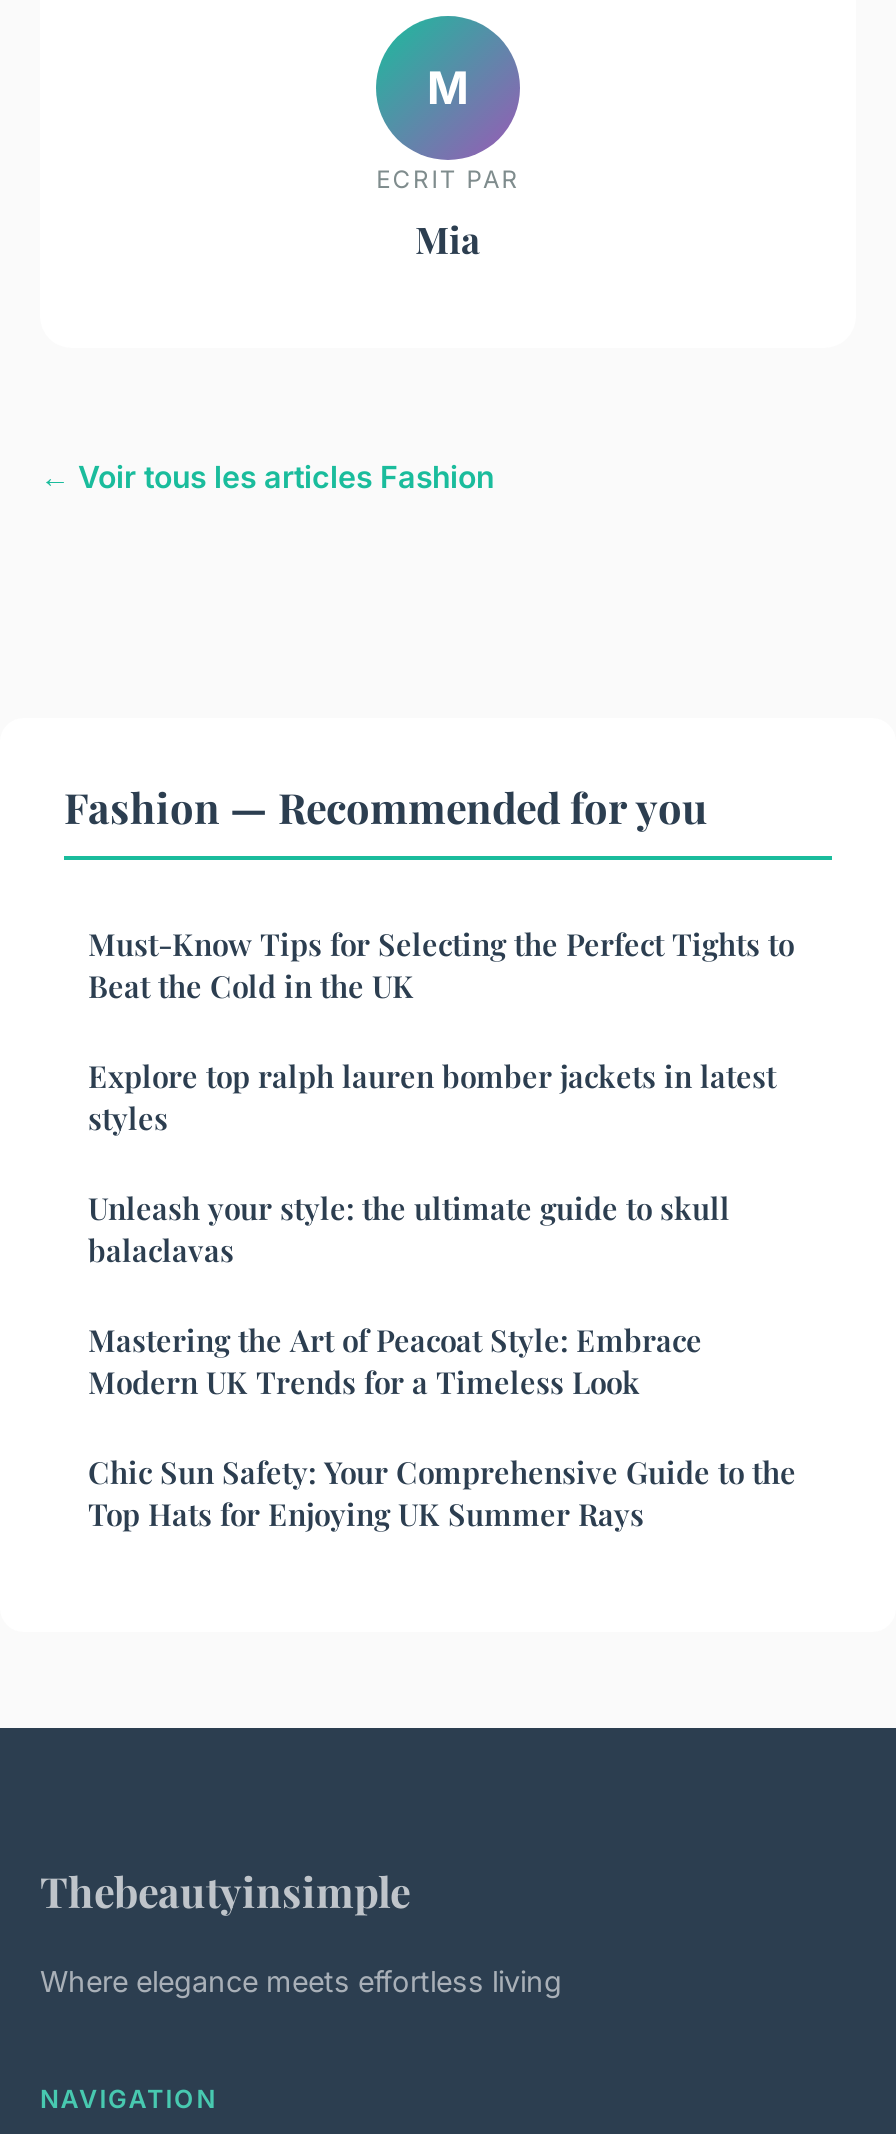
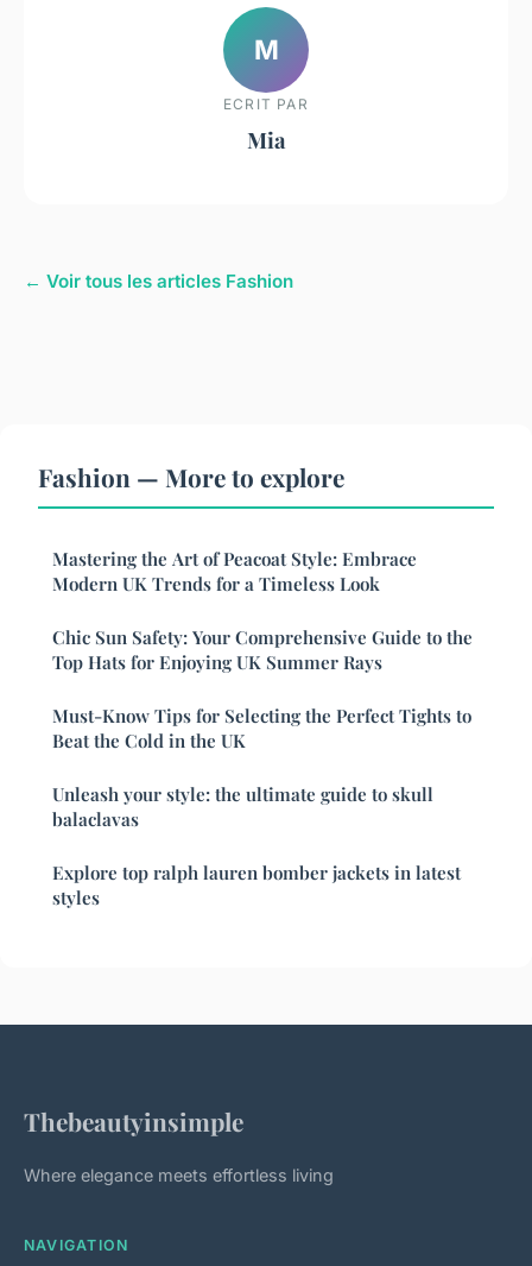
- Fashion — Recommended for you
+ Fashion — More to explore

moved down: Must-Know Tips for Selecting the Perfect Tights to | Beat the Cold in the UK | Unleash your style: the ultimate guide to skull | balaclavas | Explore top ralph lauren bomber jackets in latest | styles

moved up: Mastering the Art of Peacoat Style: Embrace | Modern UK Trends for a Timeless Look | Chic Sun Safety: Your Comprehensive Guide to the | Top Hats for Enjoying UK Summer Rays
